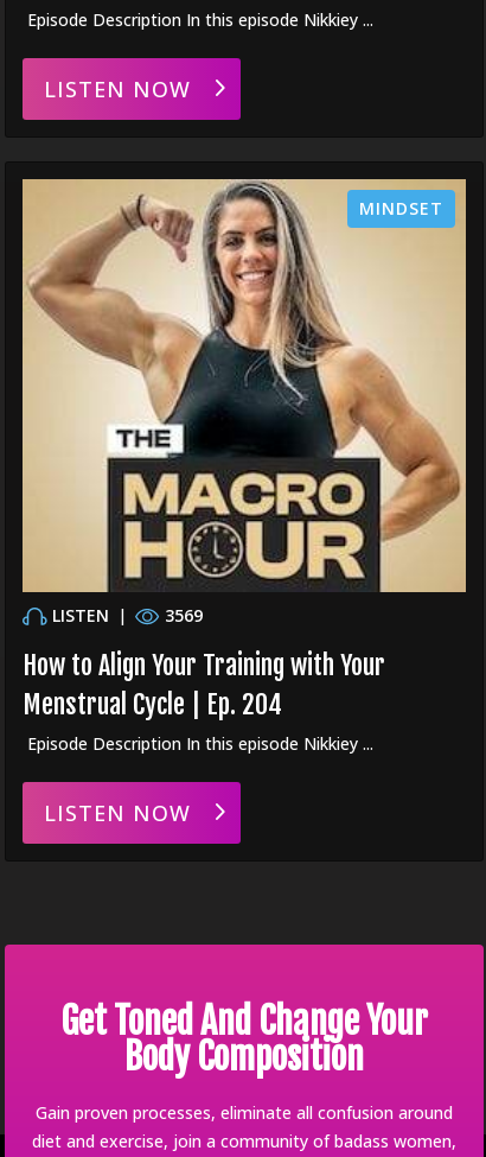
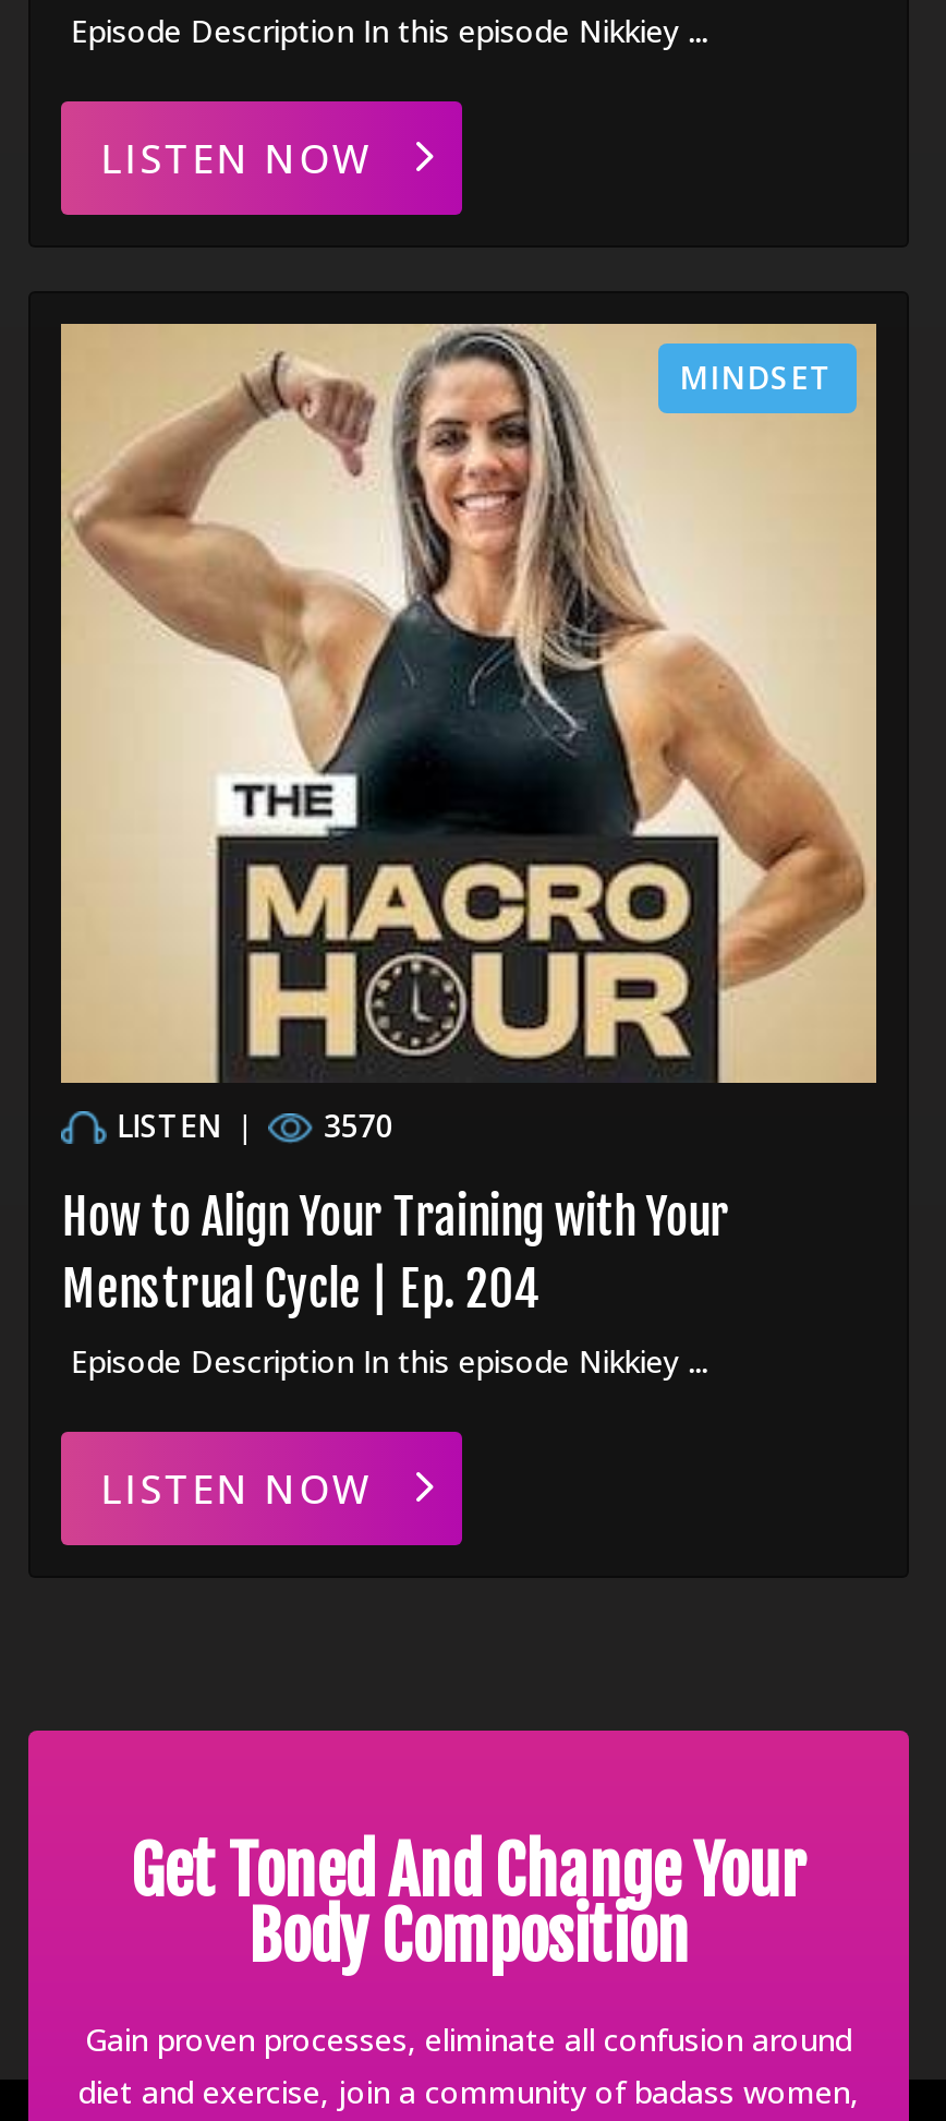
- 3569
+ 3570
